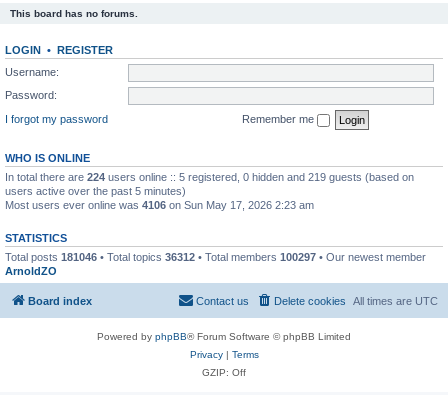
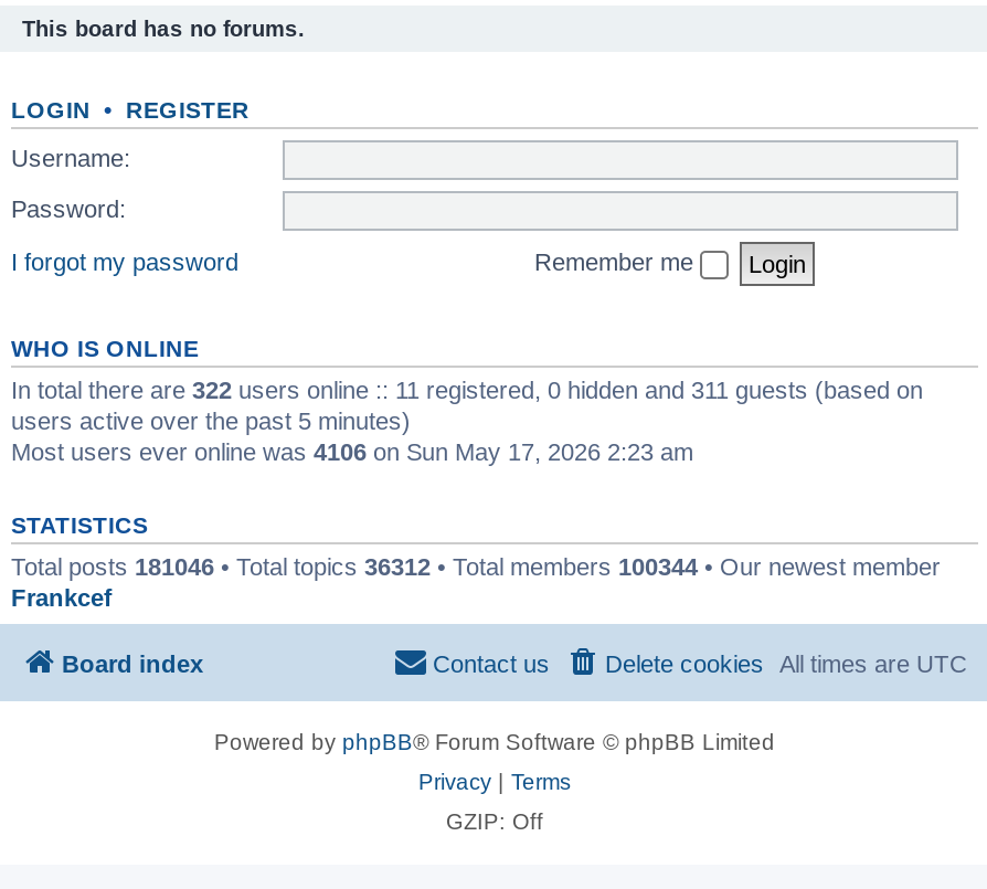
- In total there are 224 users online :: 5 registered, 0 hidden and 219 guests (based on
+ In total there are 322 users online :: 11 registered, 0 hidden and 311 guests (based on

- Total posts 181046 • Total topics 36312 • Total members 100297 • Our newest member
- ArnoldZO
+ Total posts 181046 • Total topics 36312 • Total members 100344 • Our newest member
+ Frankcef
